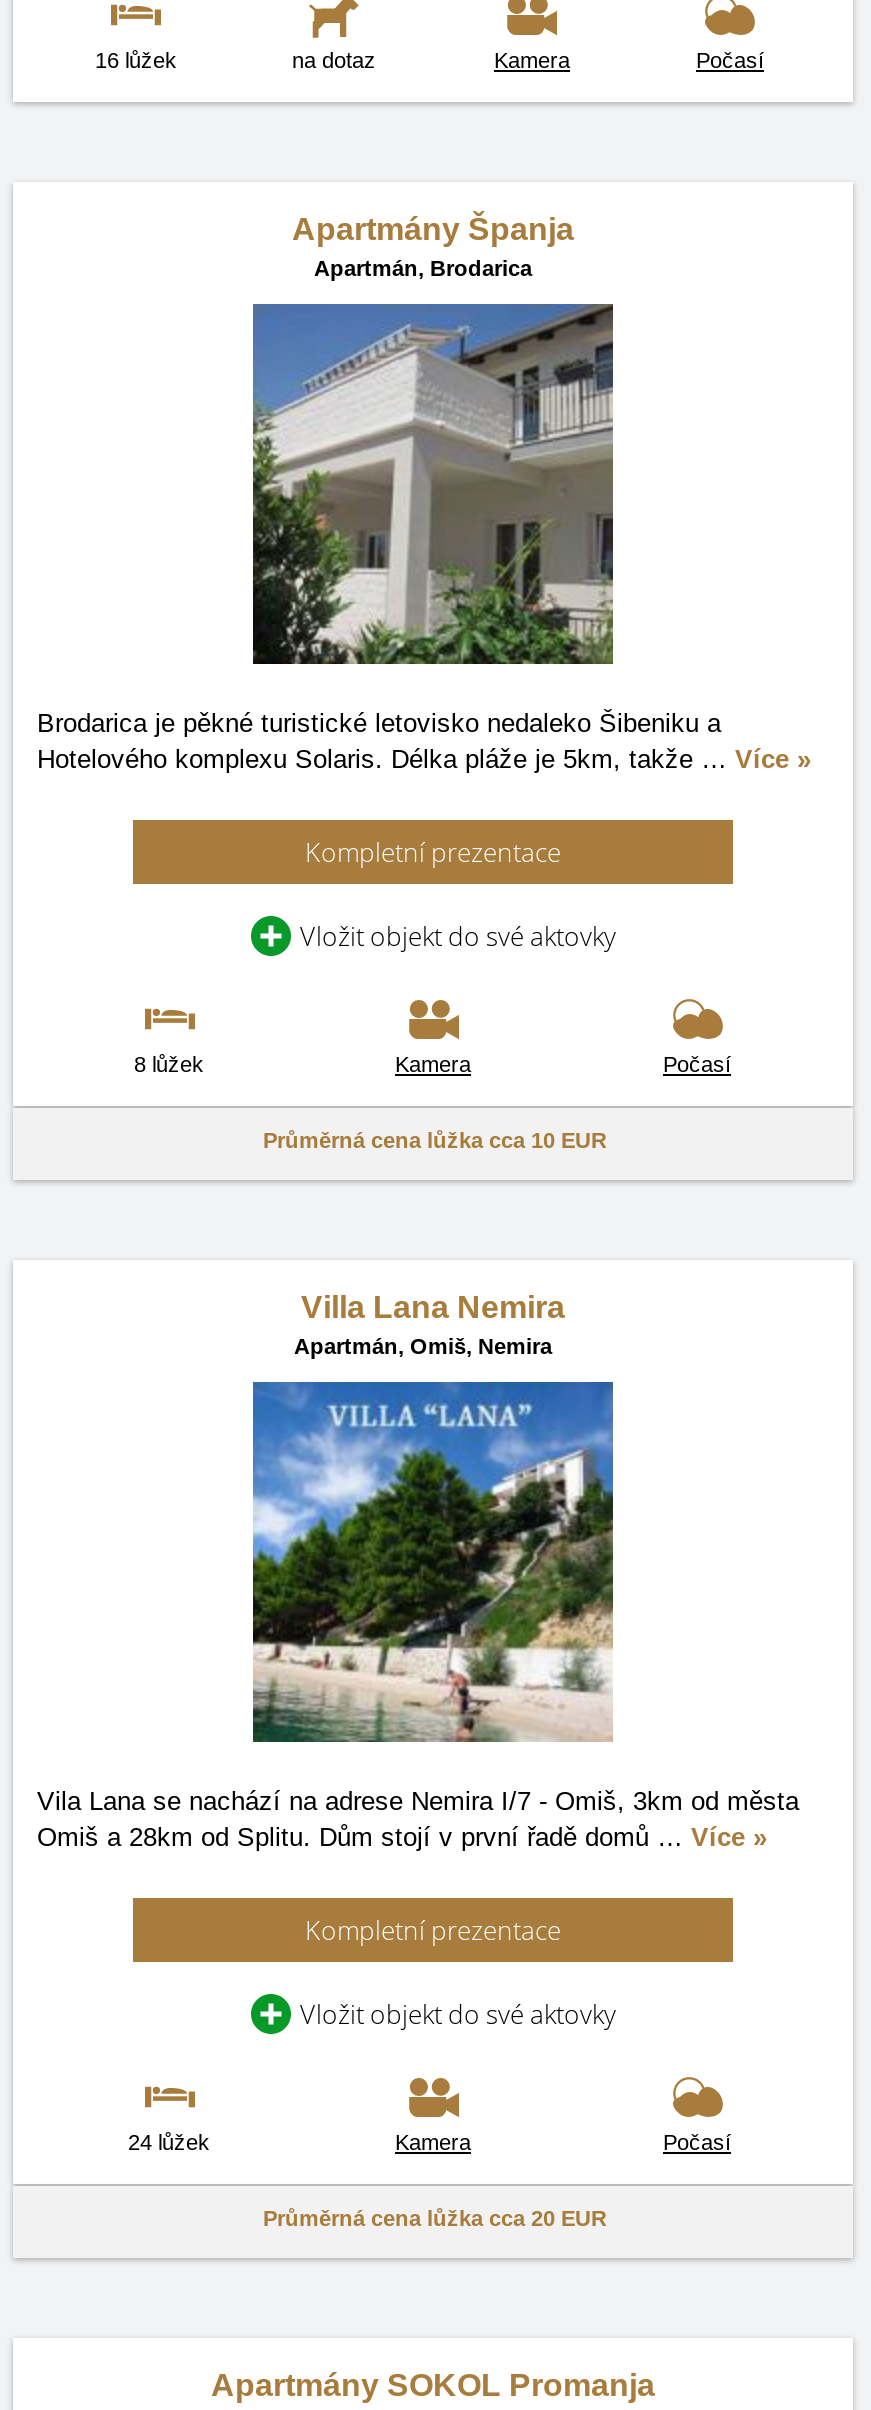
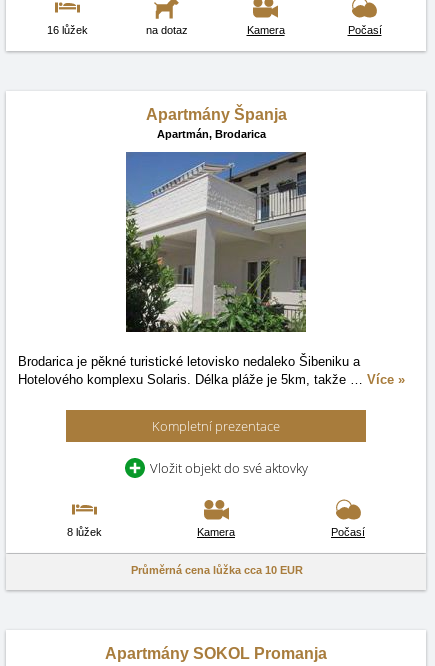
- Villa Lana Nemira
- Apartmán, Omiš, Nemira

- [image]
- Vila Lana se nachází na adrese Nemira I/7 - Omiš, 3km od města
- Omiš a 28km od Splitu. Dům stojí v první řadě domů … Více »
- Kompletní prezentace
- Vložit objekt do své aktovky

- 24 lůžek
- Kamera
- Počasí
- Průměrná cena lůžka cca 20 EUR
